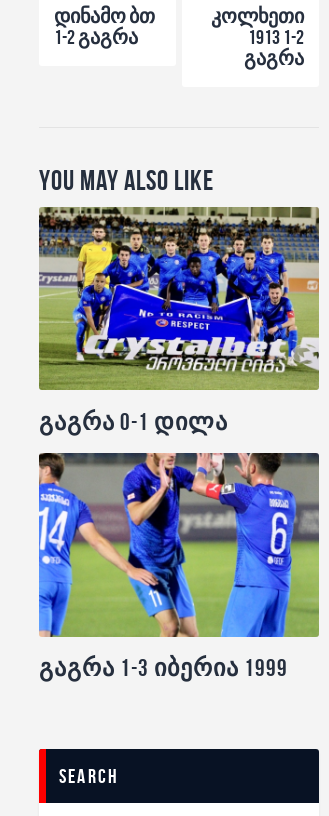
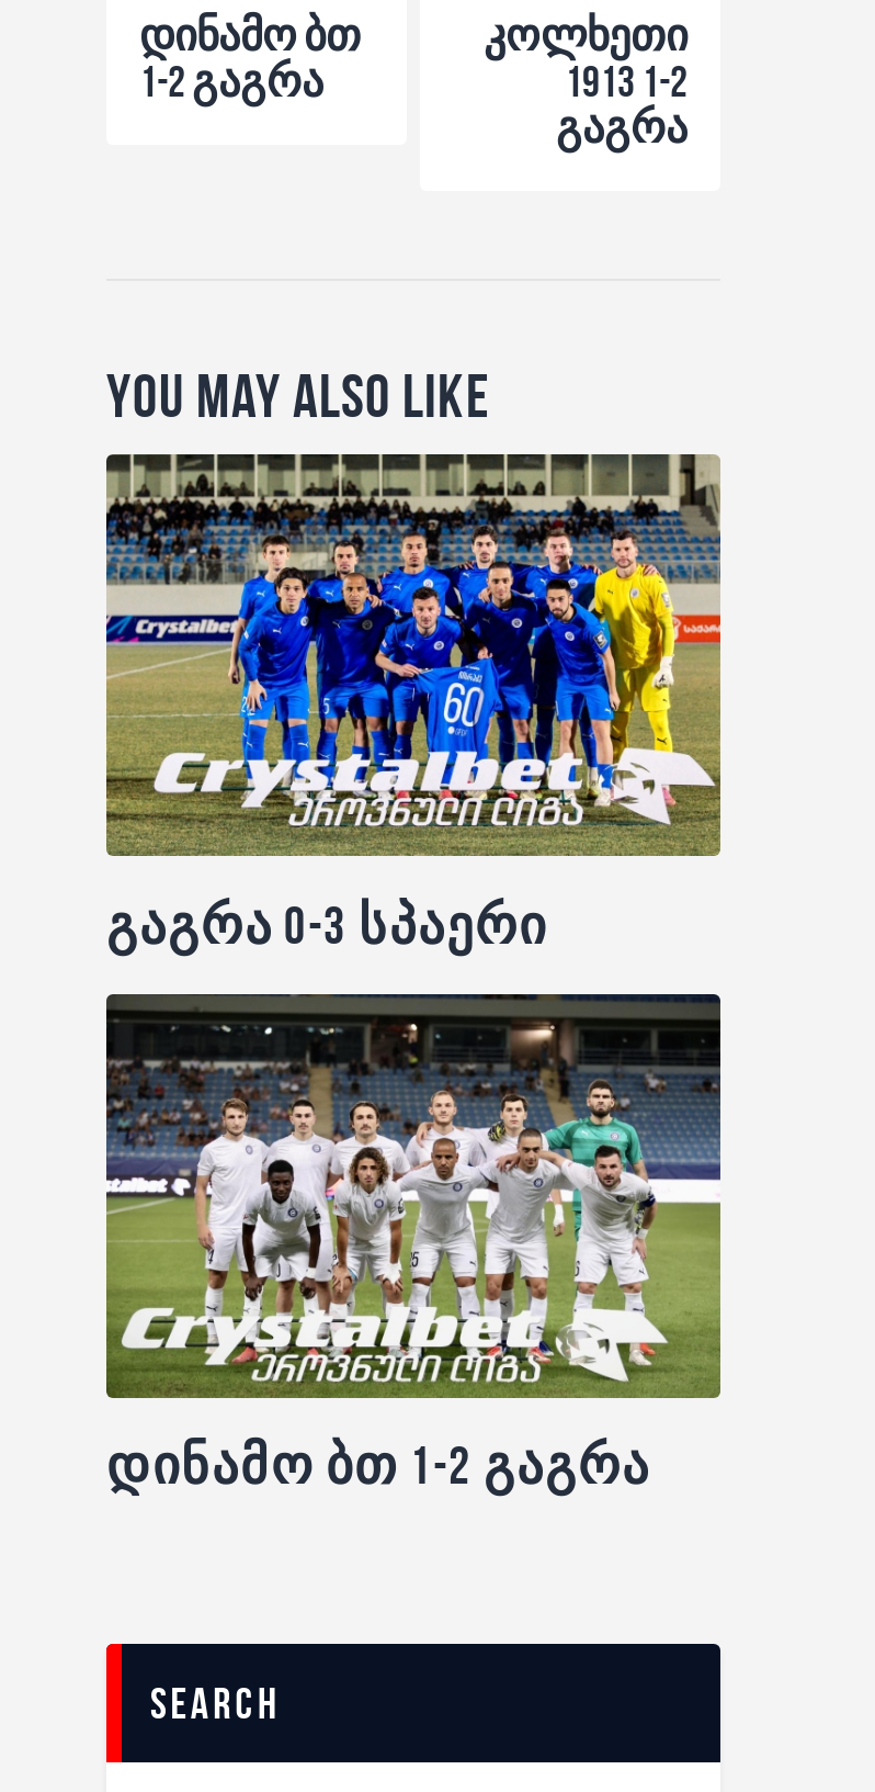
- [image]
- გაგრა 0-1 დილა
+ [image]
+ გაგრა 0-3 სპაერი

- [image]
- გაგრა 1-3 იბერია 1999
+ [image]
+ დინამო ბთ 1-2 გაგრა
